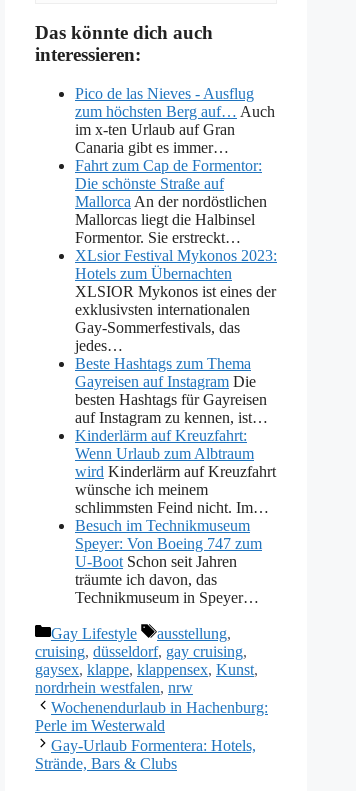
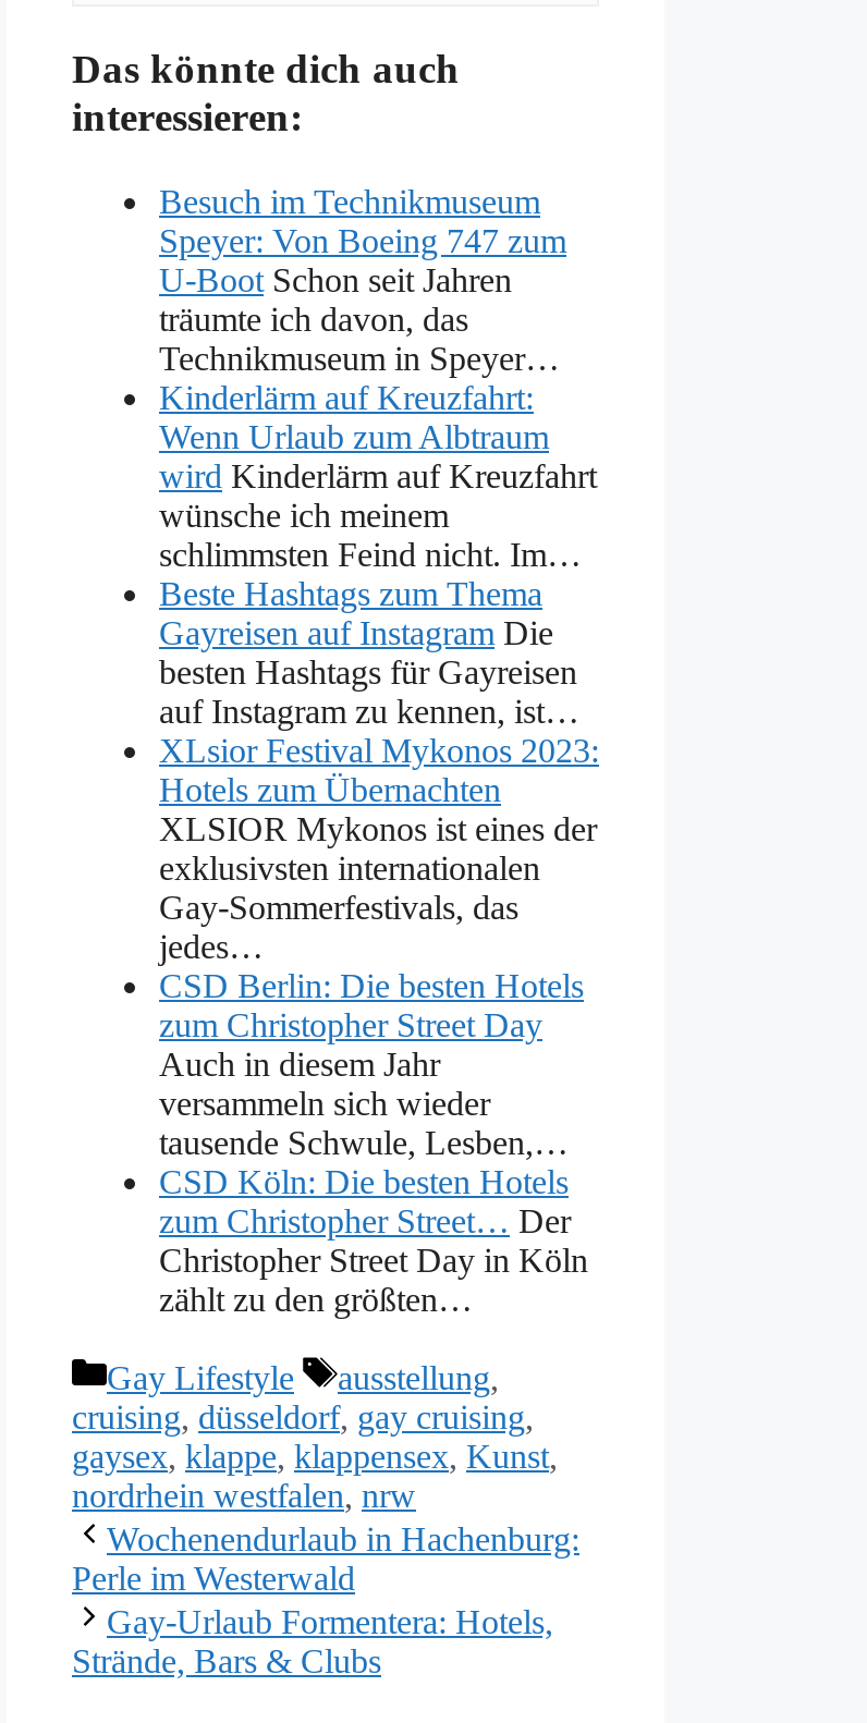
- Pico de las Nieves - Ausflug
- zum höchsten Berg auf… Auch
- im x-ten Urlaub auf Gran
- Canaria gibt es immer…
- Fahrt zum Cap de Formentor:
- Die schönste Straße auf
- Mallorca An der nordöstlichen
- Mallorcas liegt die Halbinsel
- Formentor. Sie erstreckt…

moved down: XLsior Festival Mykonos 2023: | Hotels zum Übernachten | XLSIOR Mykonos ist eines der | exklusivsten internationalen | Gay-Sommerfestivals, das | jedes…

moved up: Beste Hashtags zum Thema | Gayreisen auf Instagram Die | besten Hashtags für Gayreisen | ... | träumte ich davon, das | Technikmuseum in Speyer…

+ CSD Berlin: Die besten Hotels
+ zum Christopher Street Day
+ Auch in diesem Jahr
+ versammeln sich wieder
+ tausende Schwule, Lesben,…
+ CSD Köln: Die besten Hotels
+ zum Christopher Street… Der
+ Christopher Street Day in Köln
+ zählt zu den größten…
